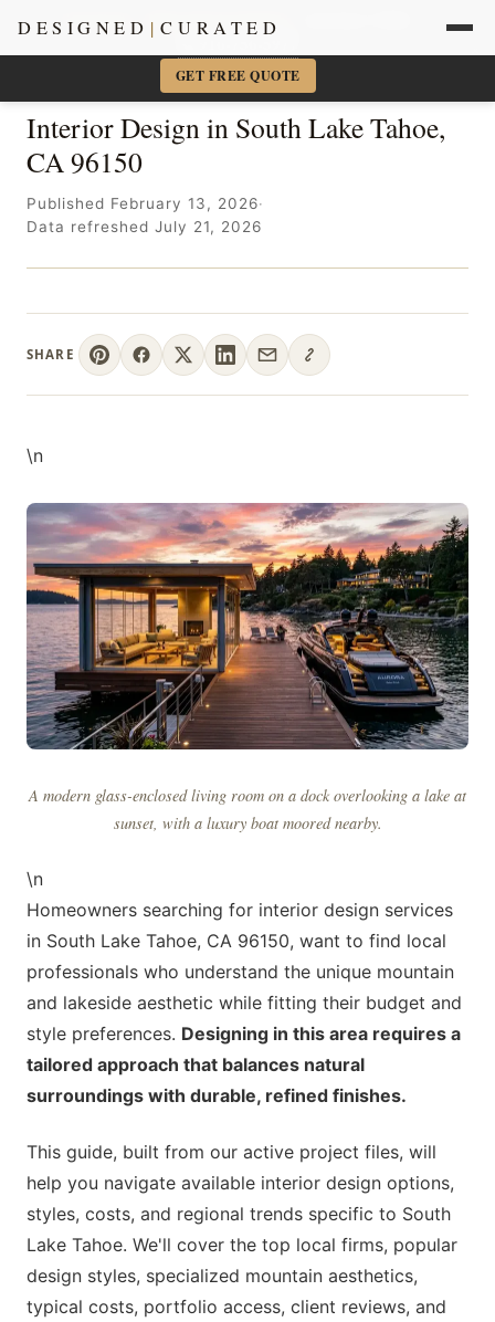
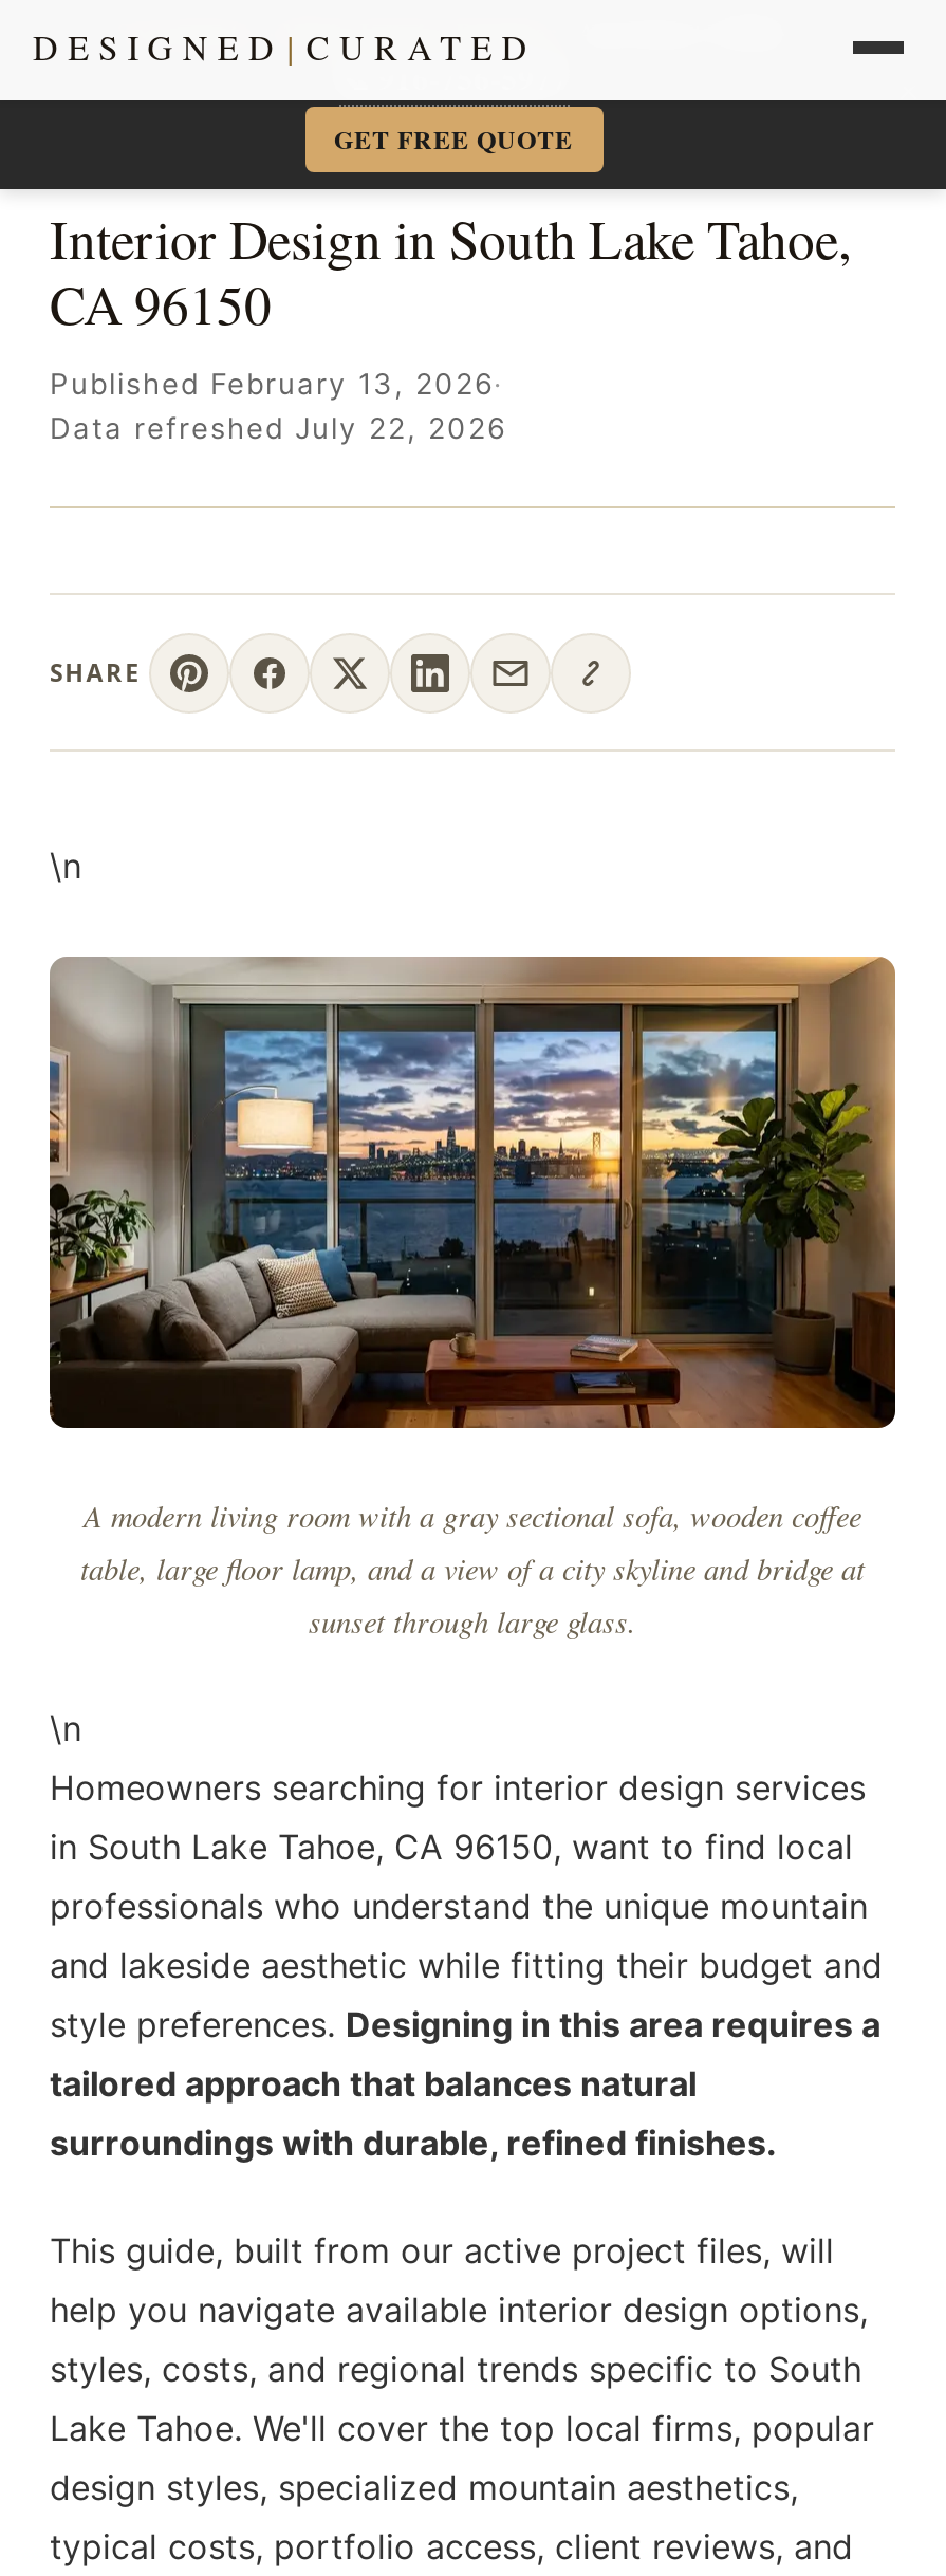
- Data refreshed July 21, 2026
+ Data refreshed July 22, 2026

- [image]
- A modern glass-enclosed living room on a dock overlooking a lake at
- sunset, with a luxury boat moored nearby.
+ [image]
+ A modern living room with a gray sectional sofa, wooden coffee
+ table, large floor lamp, and a view of a city skyline and bridge at
+ sunset through large glass.
